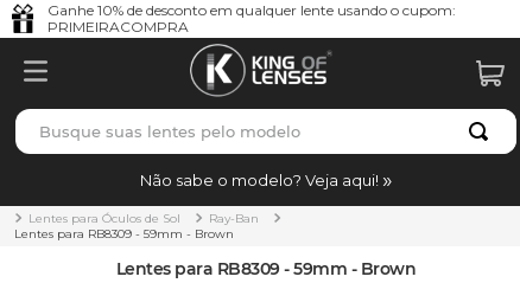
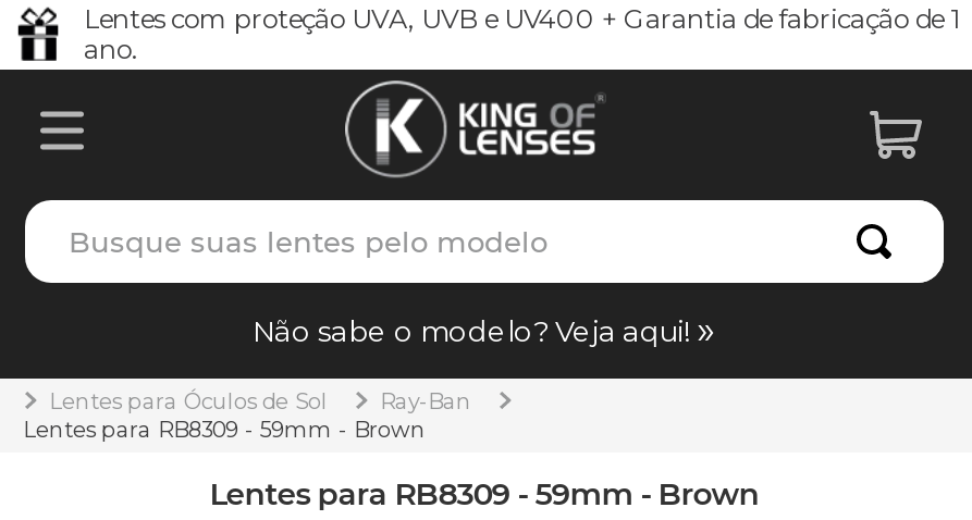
- Ganhe 10% de desconto em qualquer lente usando o cupom:
- PRIMEIRACOMPRA
+ Lentes com proteção UVA, UVB e UV400 + Garantia de fabricação de 1
+ ano.
